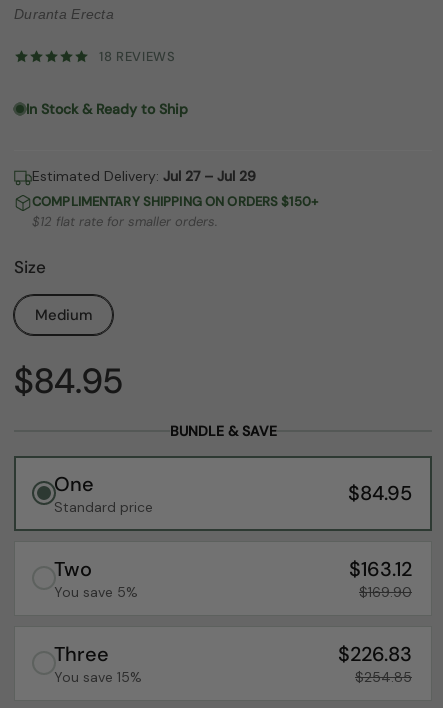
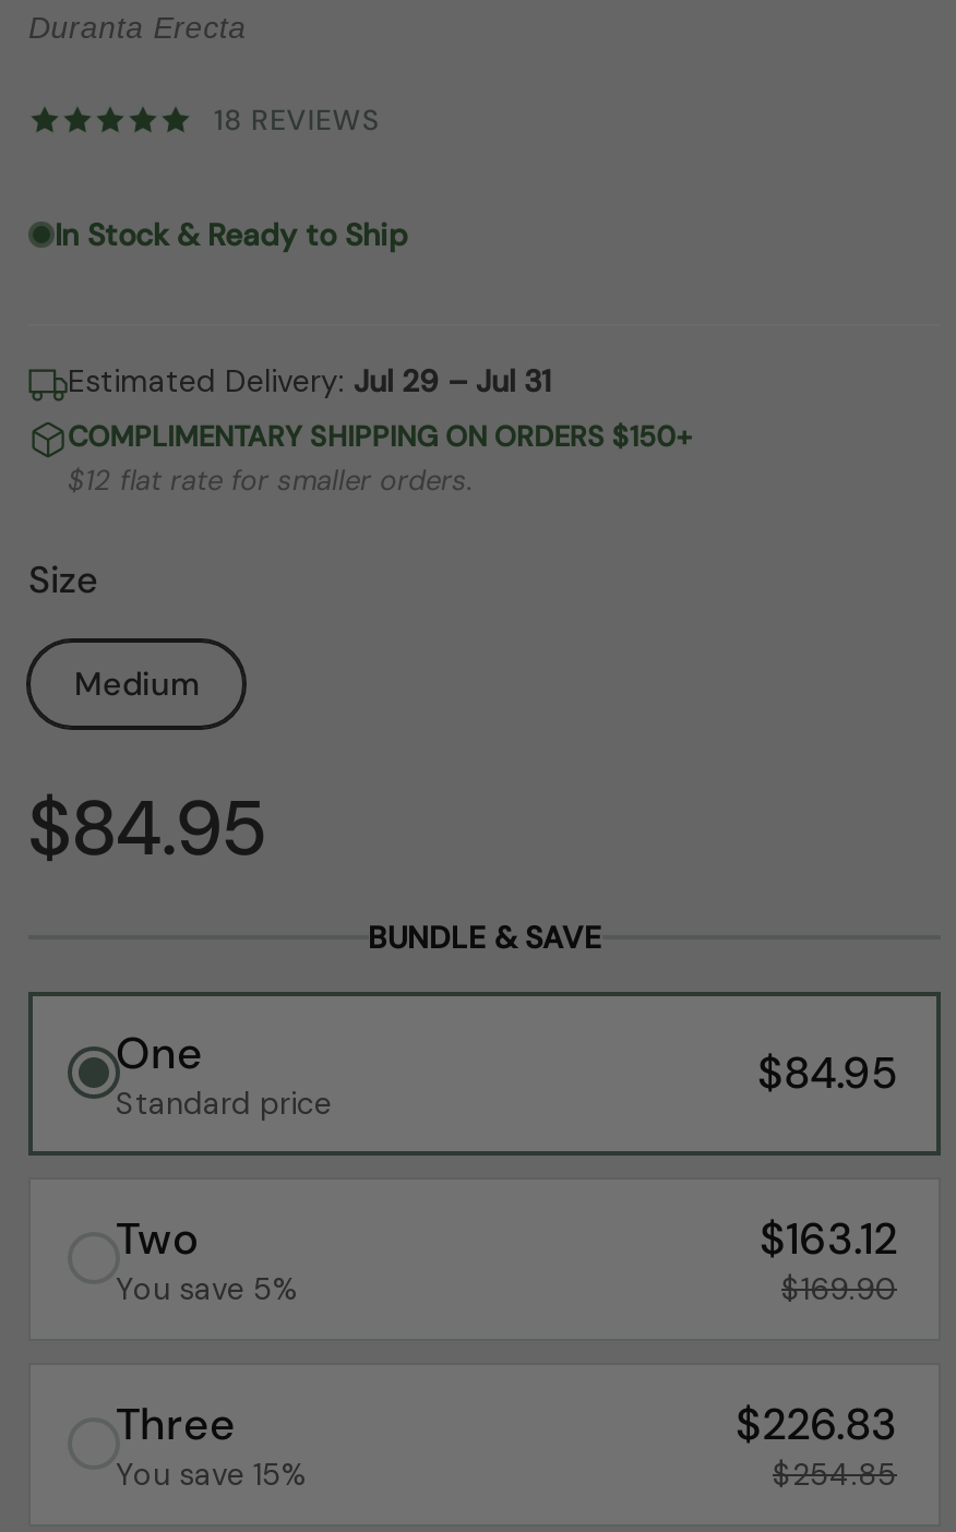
- Estimated Delivery: Jul 27 – Jul 29
+ Estimated Delivery: Jul 29 – Jul 31
